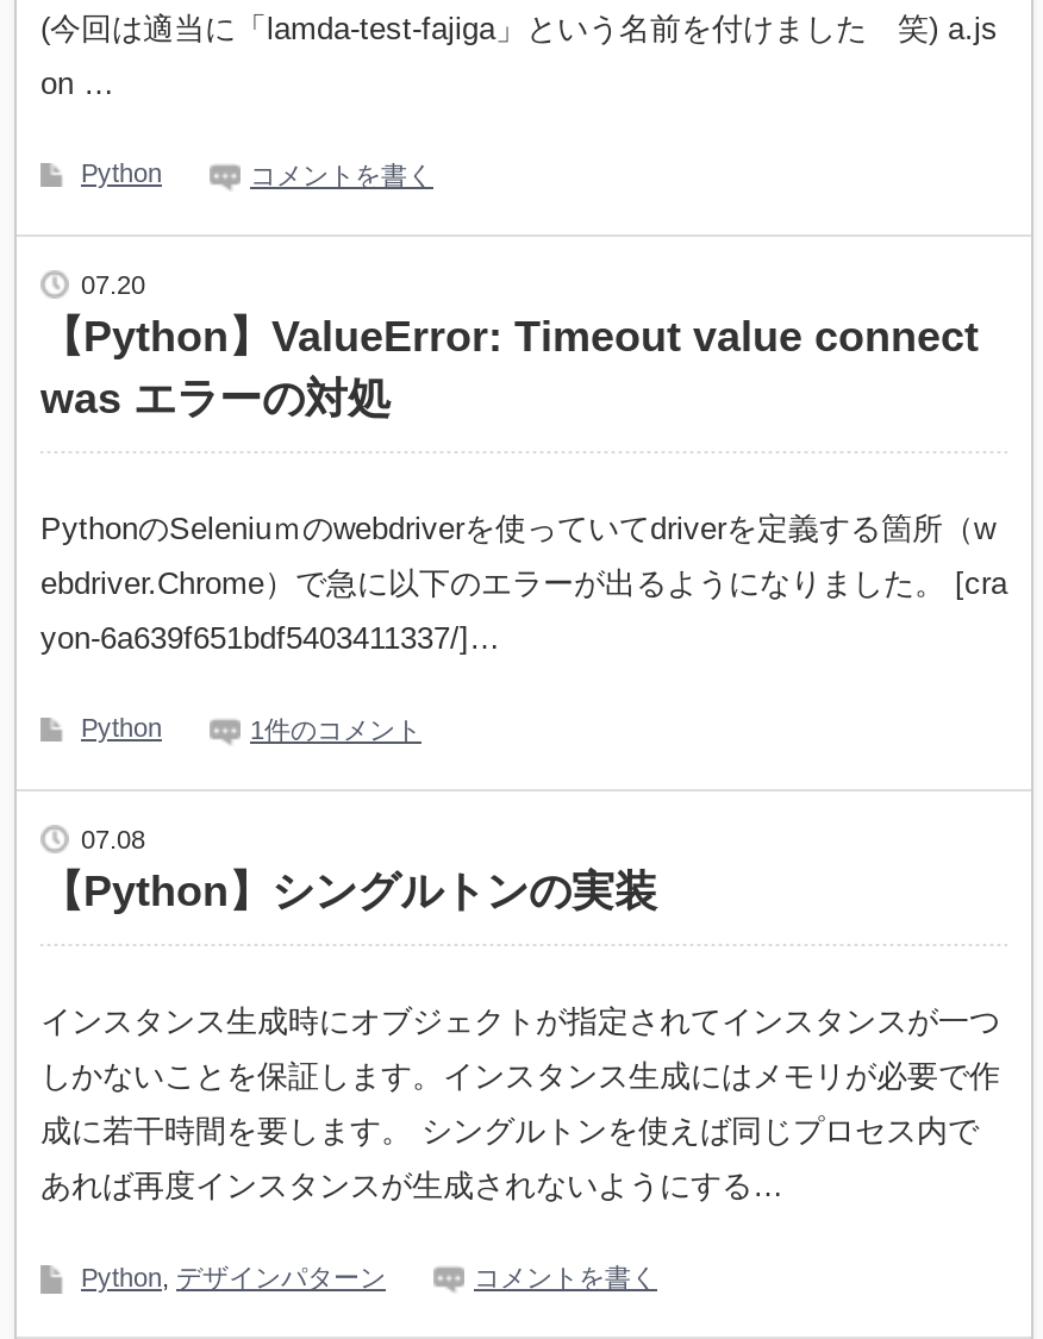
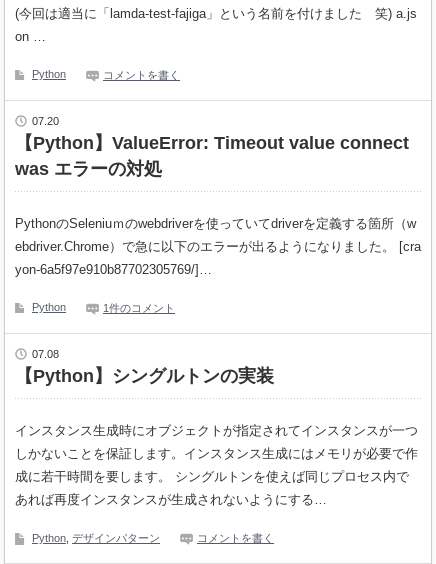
- yon-6a639f651bdf5403411337/]…
+ yon-6a5f97e910b87702305769/]…
